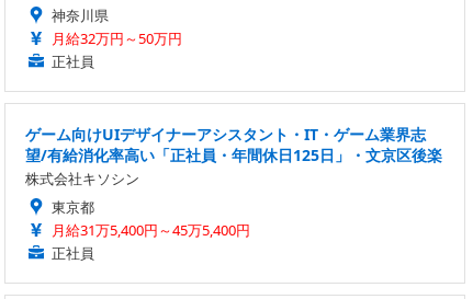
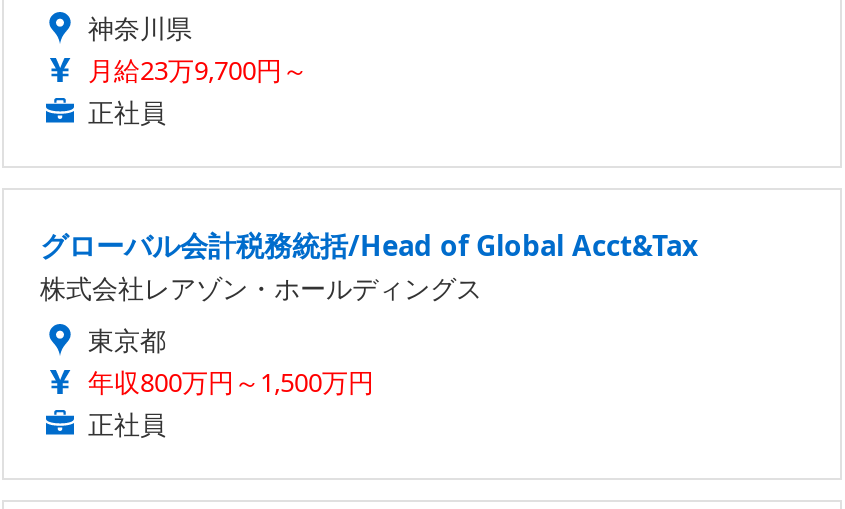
- 月給32万円～50万円
+ 月給23万9,700円～

- ゲーム向けUIデザイナーアシスタント・IT・ゲーム業界志
- 望/有給消化率高い「正社員・年間休日125日」・文京区後楽
- 株式会社キソシン
+ グローバル会計税務統括/Head of Global Acct&Tax
+ 株式会社レアゾン・ホールディングス

- 月給31万5,400円～45万5,400円
+ 年収800万円～1,500万円
